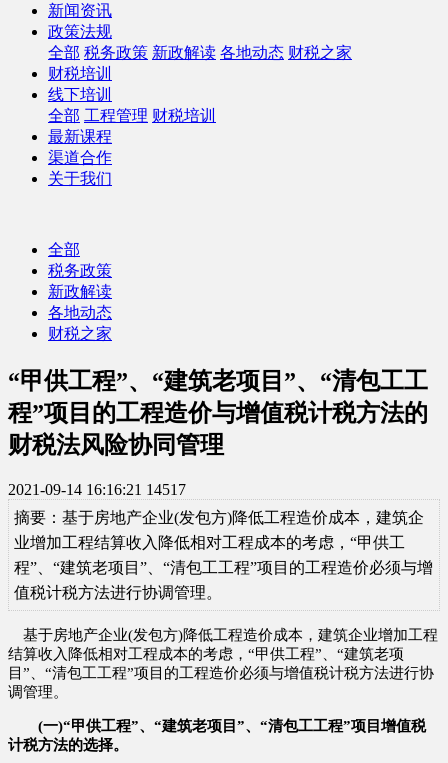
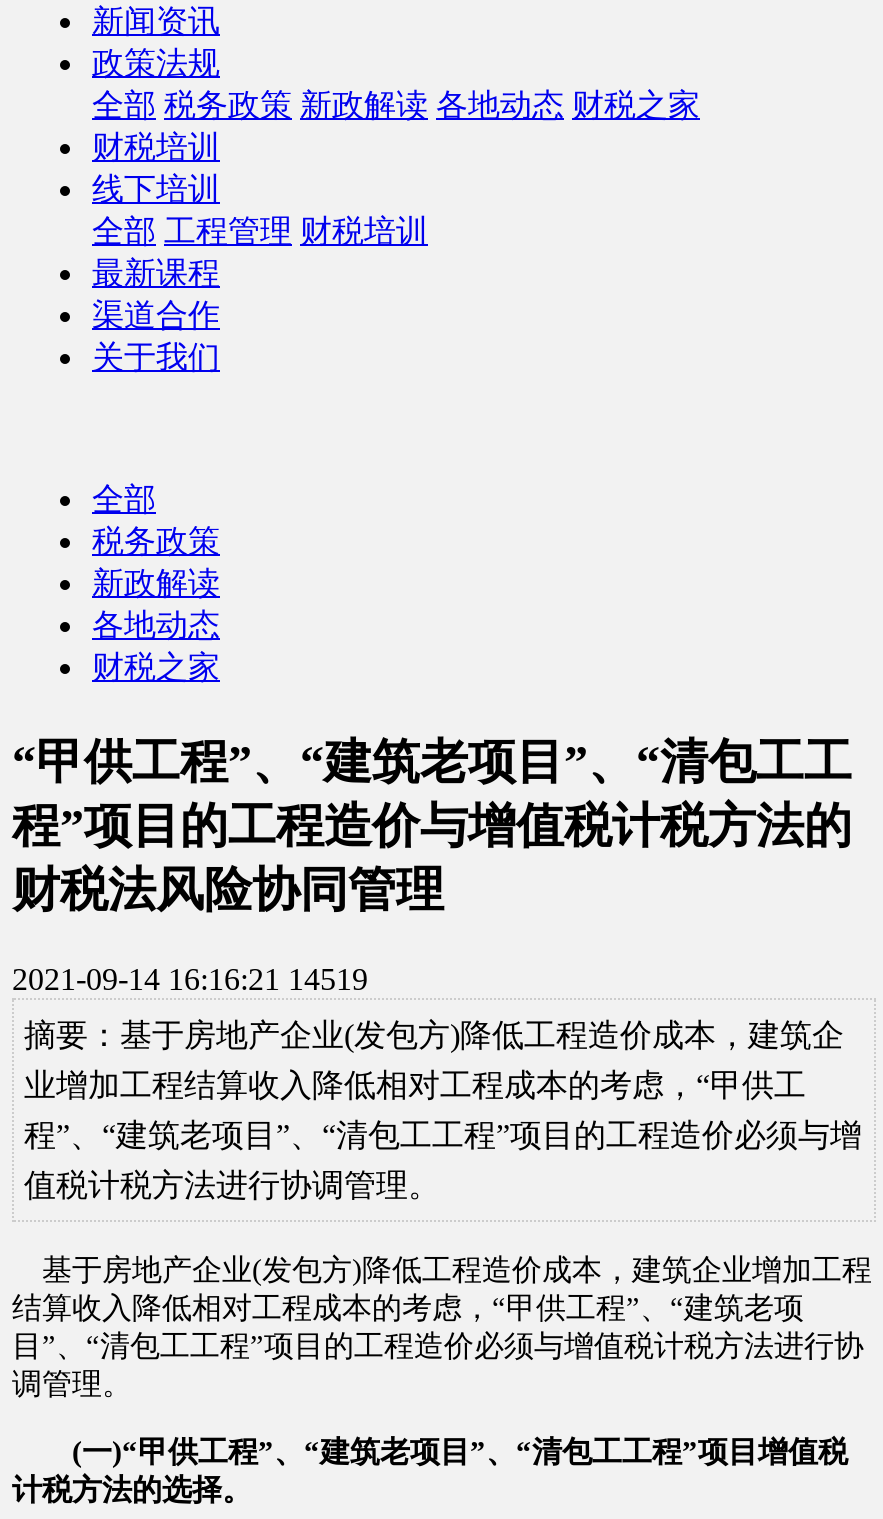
- 2021-09-14 16:16:21 14517
+ 2021-09-14 16:16:21 14519
